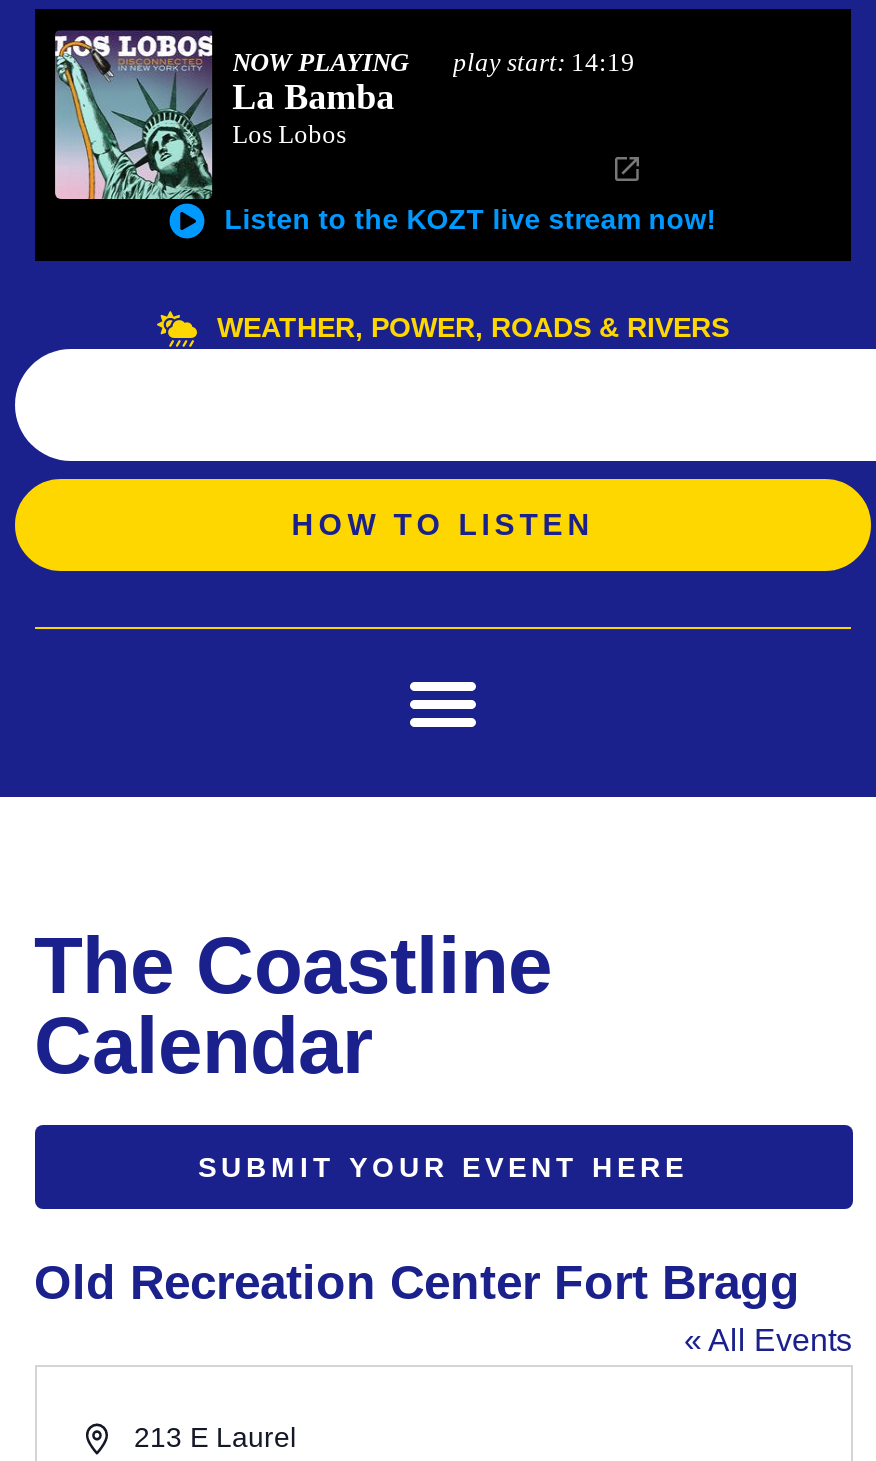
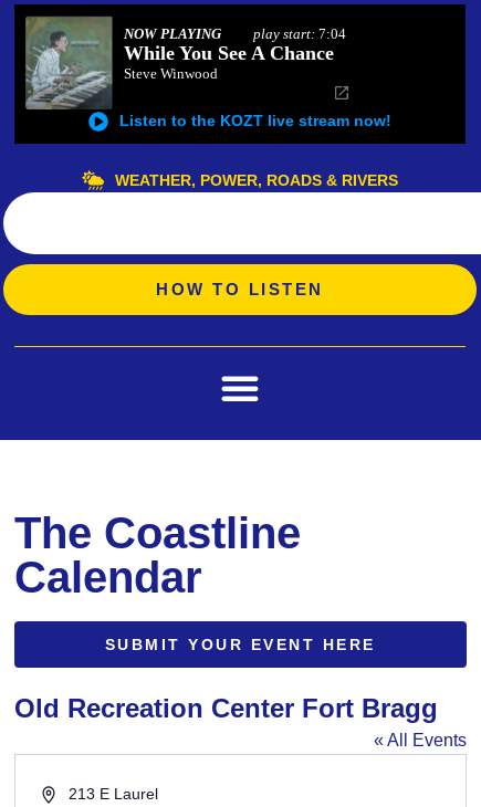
- [image]
- play start: 14:19
- La Bamba
- Los Lobos
+ [image]
+ play start: 7:04
+ While You See A Chance
+ Steve Winwood
